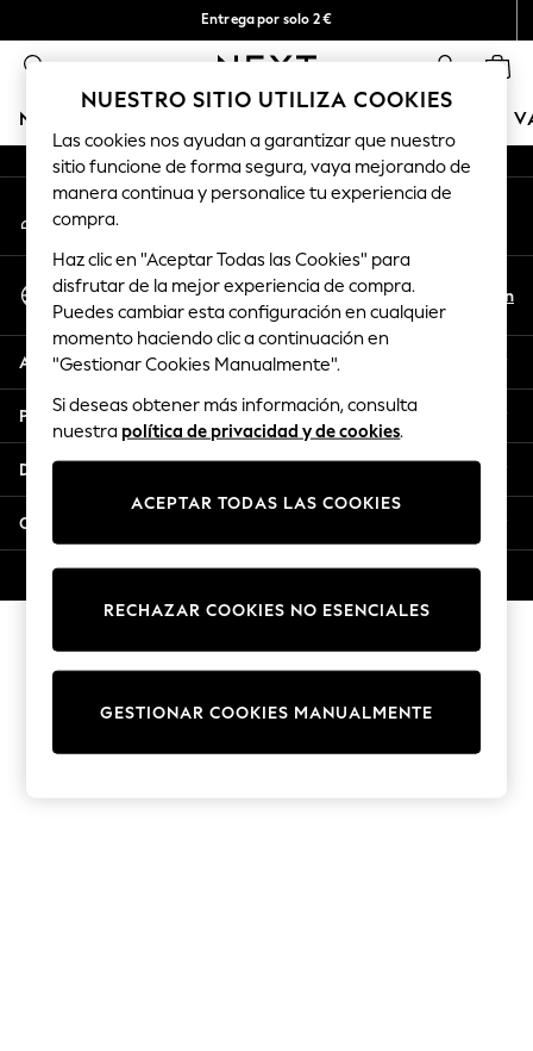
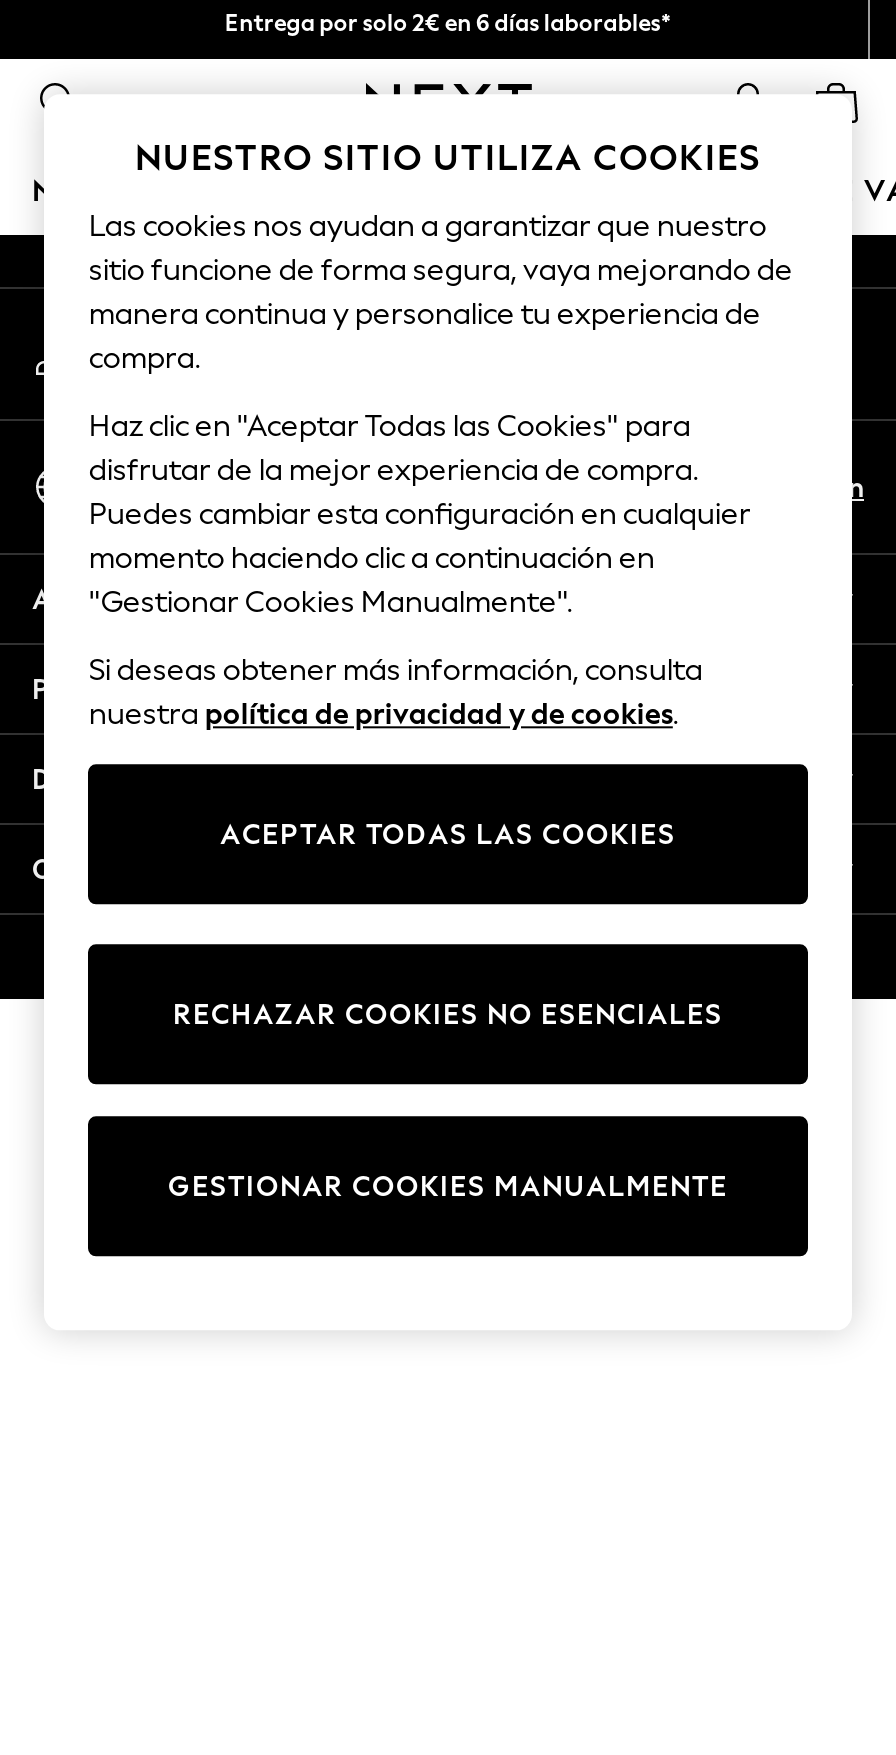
- Entrega por solo 2 €
+ Entrega por solo 2€ en 6 días laborables*
